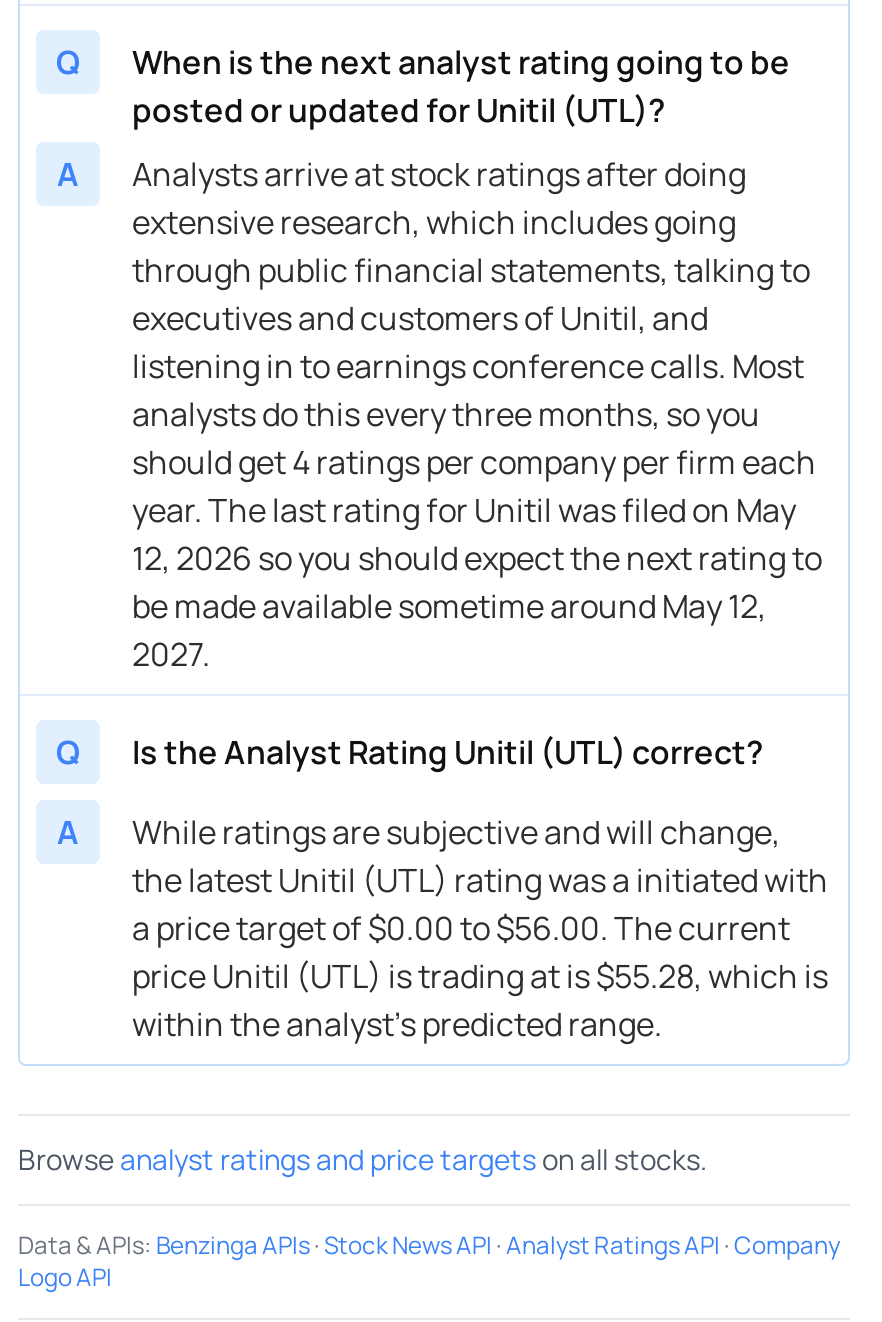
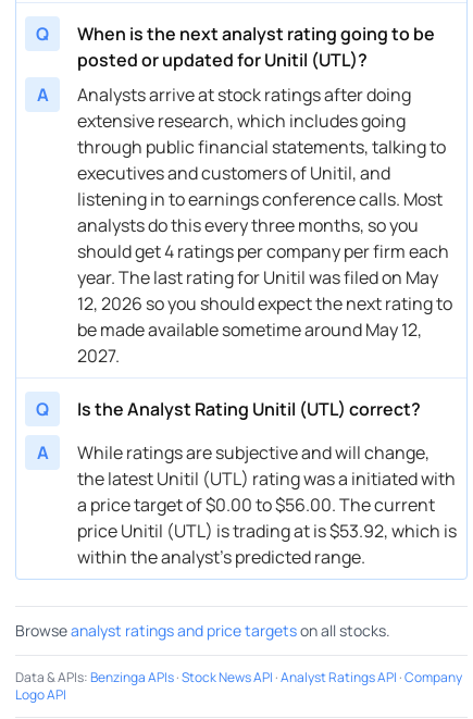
- price Unitil (UTL) is trading at is $55.28, which is
+ price Unitil (UTL) is trading at is $53.92, which is
